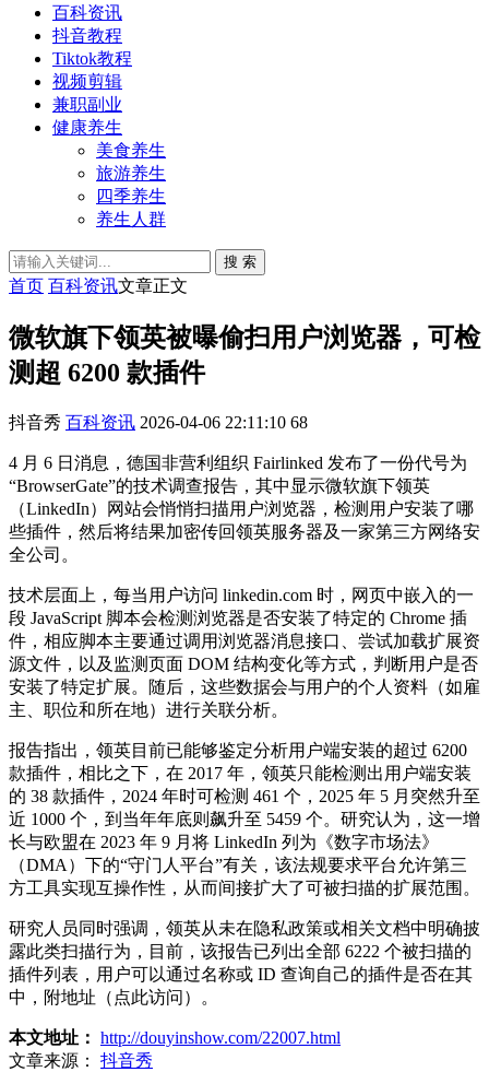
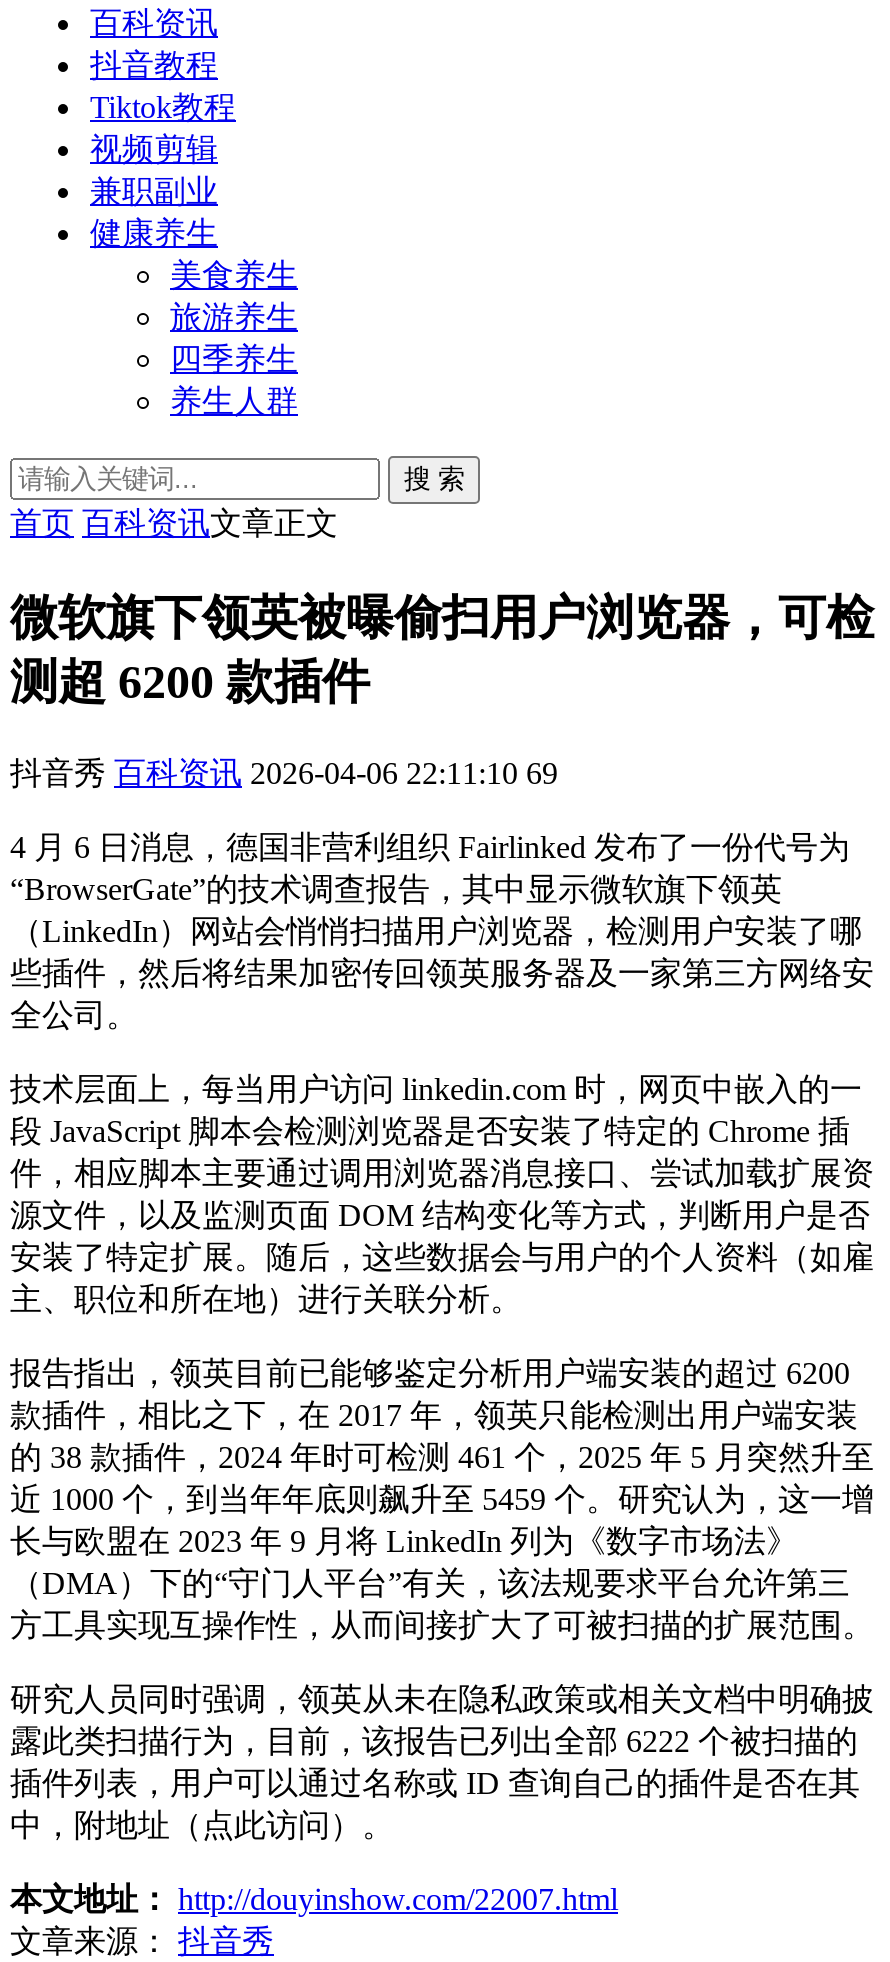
- 抖音秀 百科资讯 2026-04-06 22:11:10 68
+ 抖音秀 百科资讯 2026-04-06 22:11:10 69
